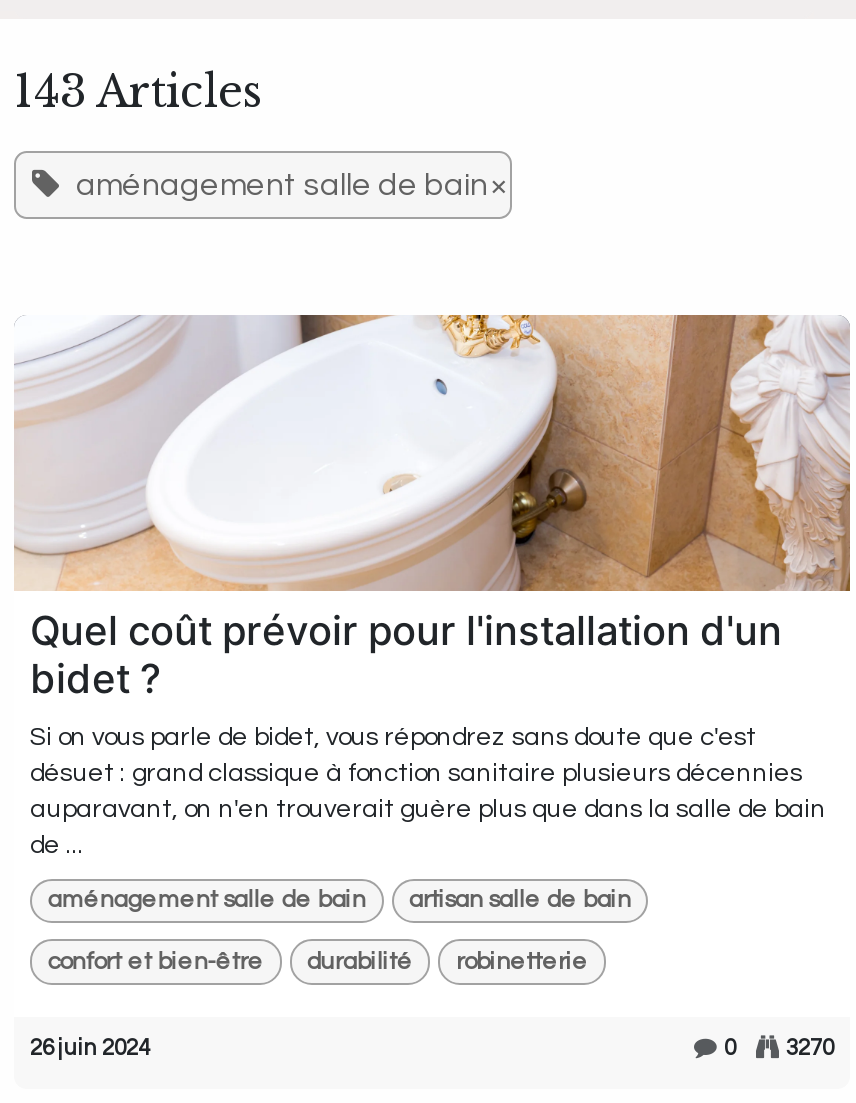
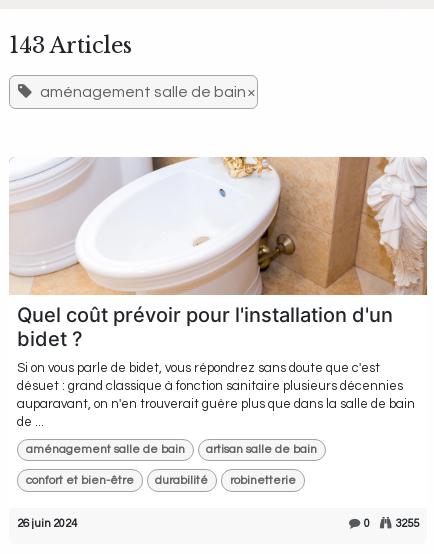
- 3270
+ 3255
